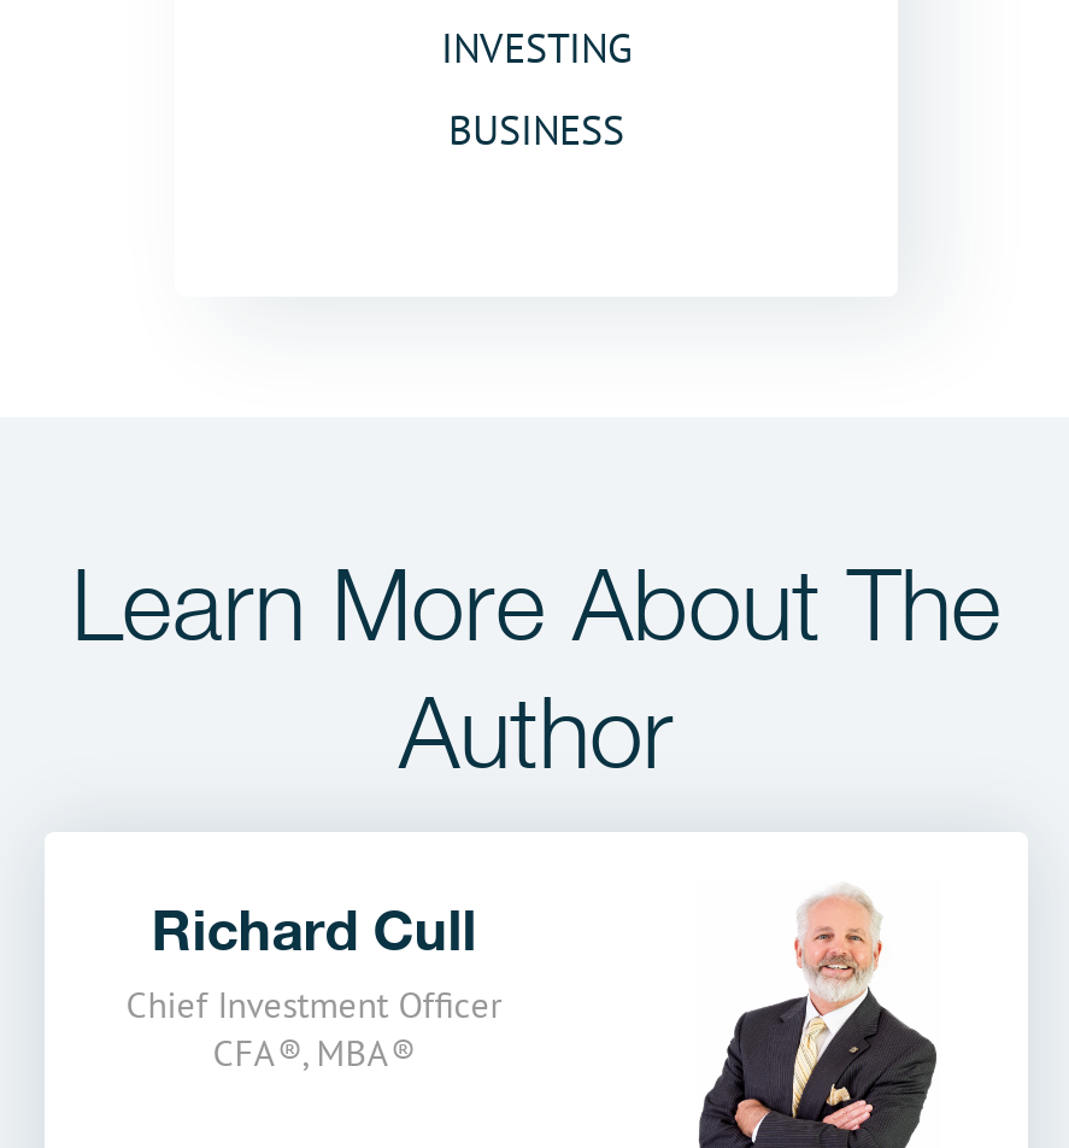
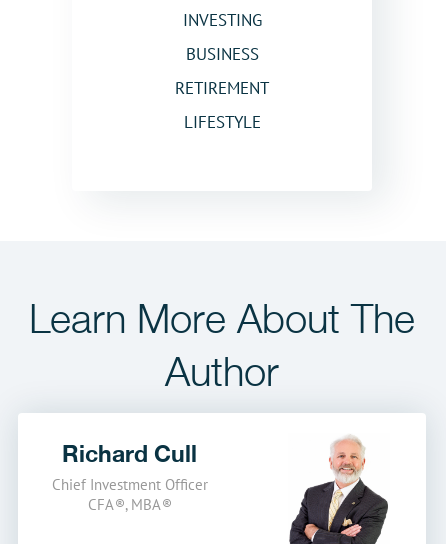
+ RETIREMENT
+ LIFESTYLE
